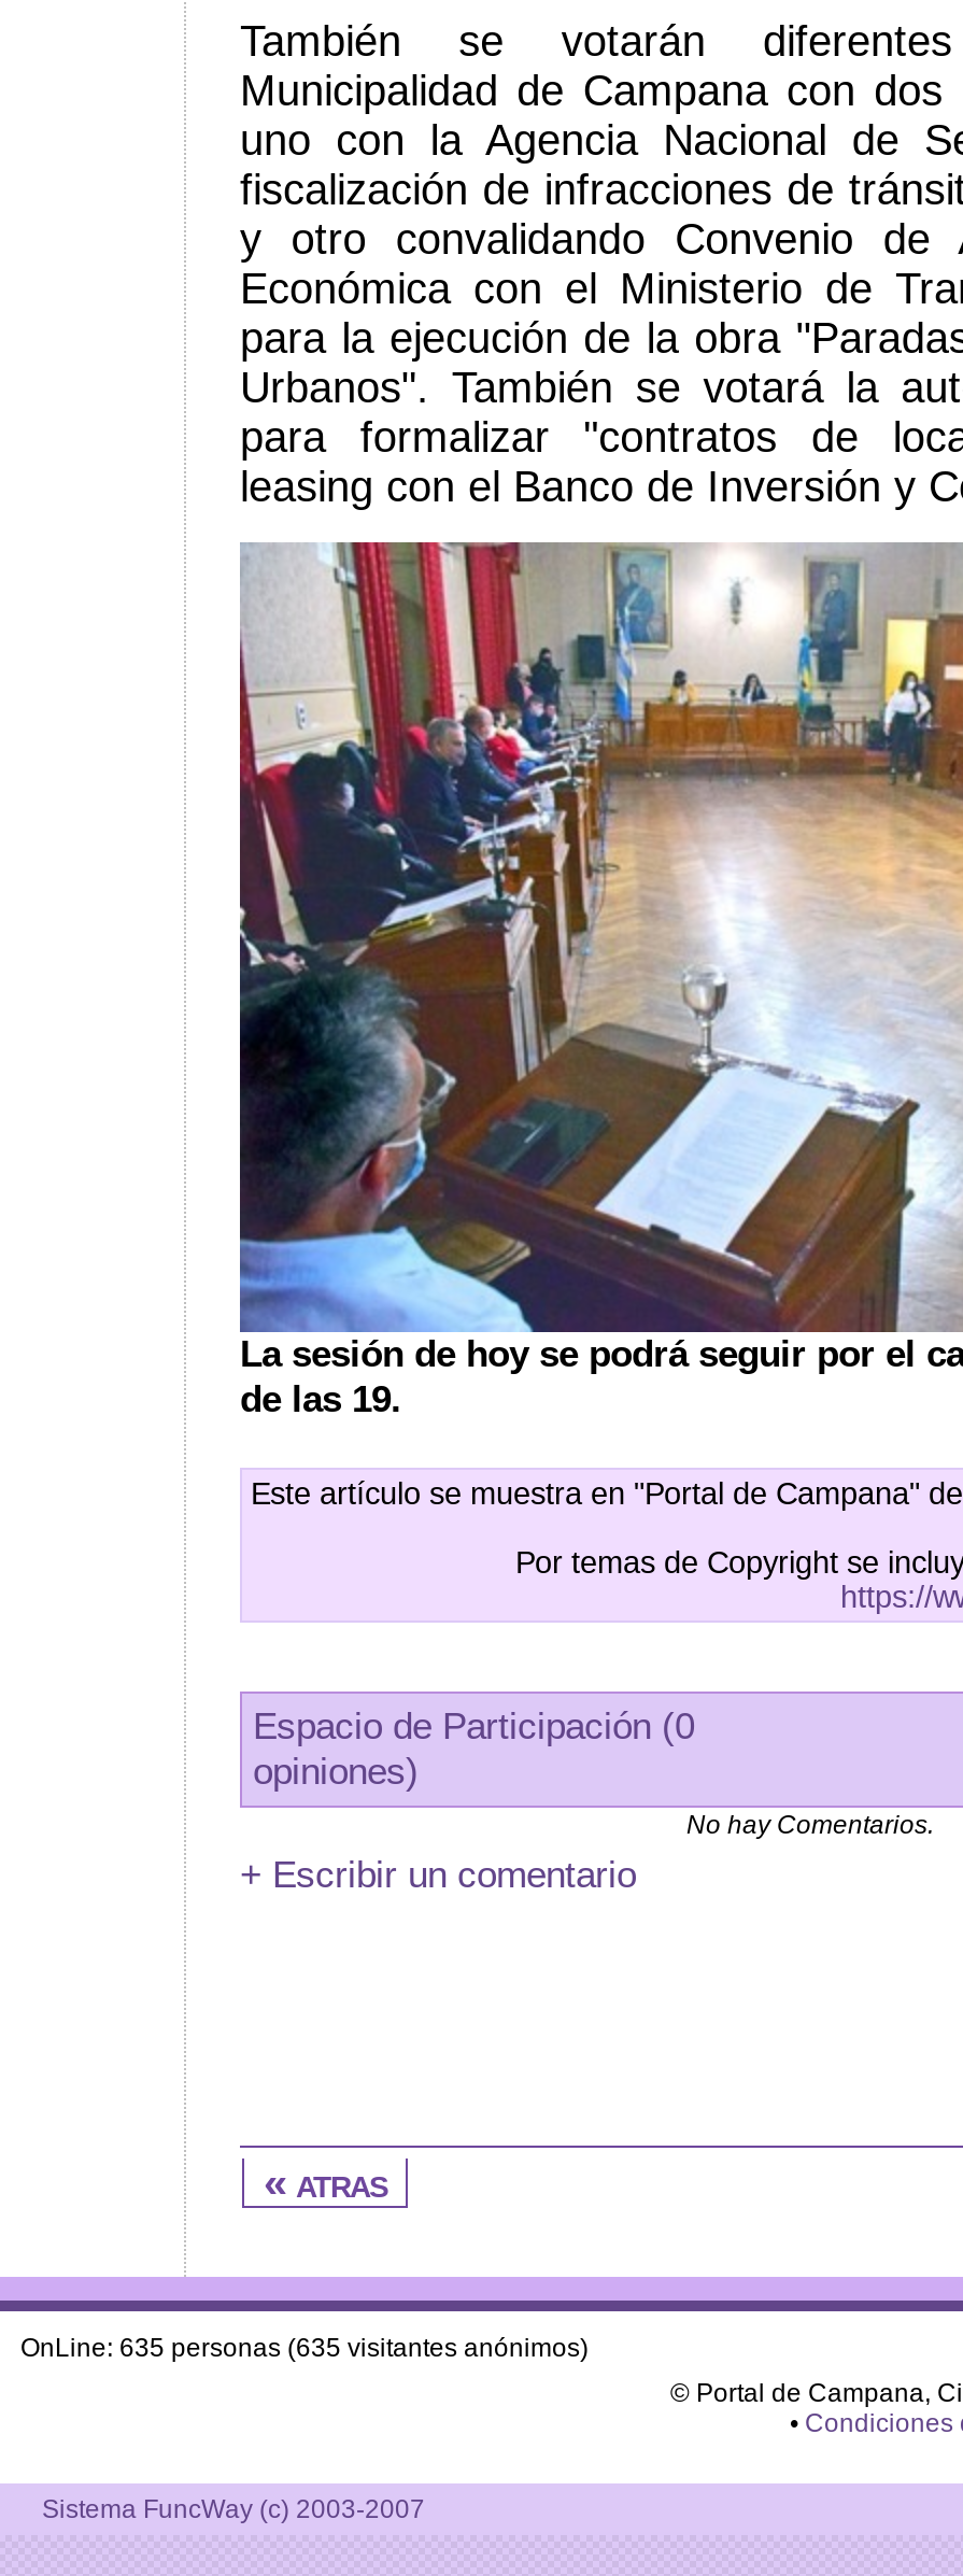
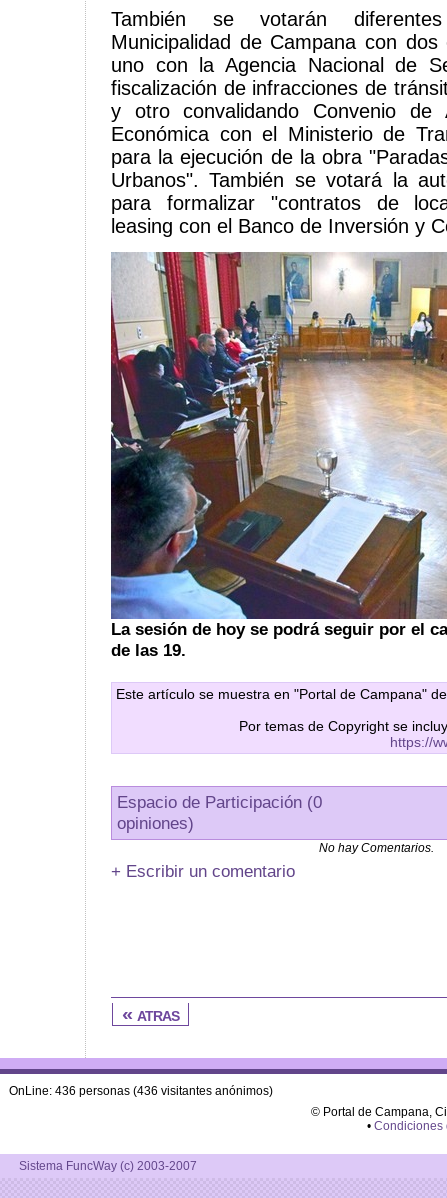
- OnLine: 635 personas (635 visitantes anónimos)
+ OnLine: 436 personas (436 visitantes anónimos)
